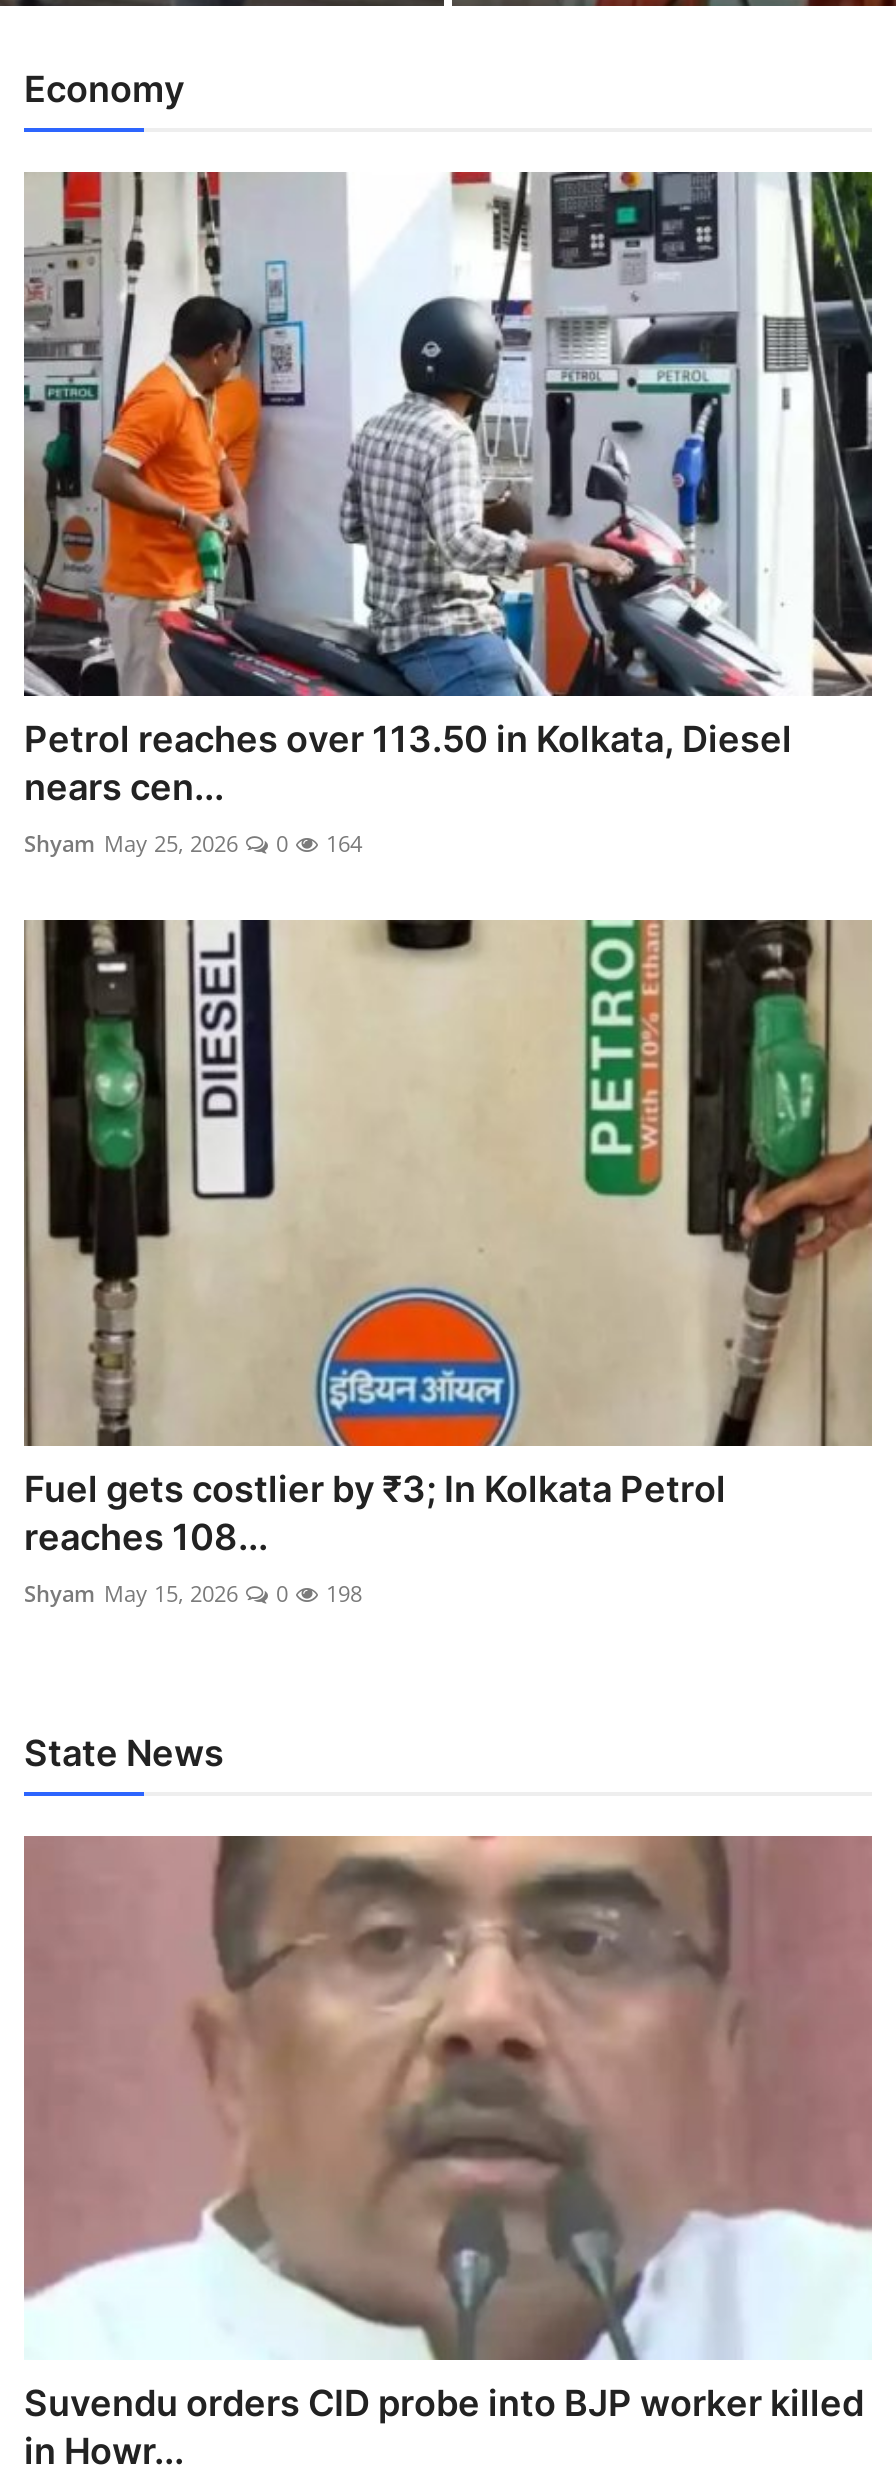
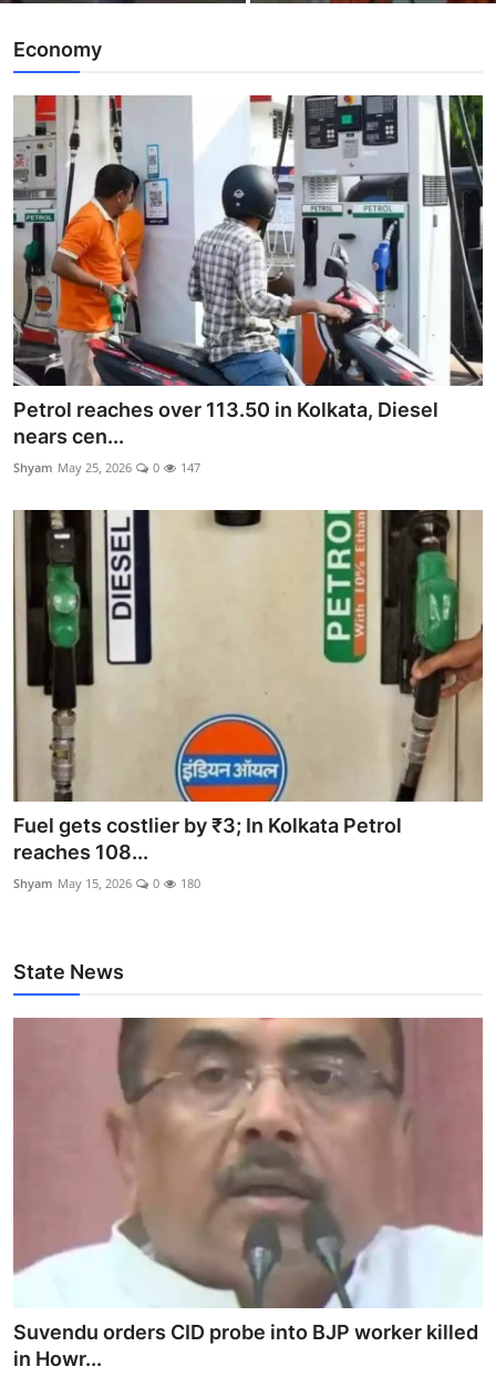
- Shyam May 25, 2026 0 164
+ Shyam May 25, 2026 0 147

- Shyam May 15, 2026 0 198
+ Shyam May 15, 2026 0 180
